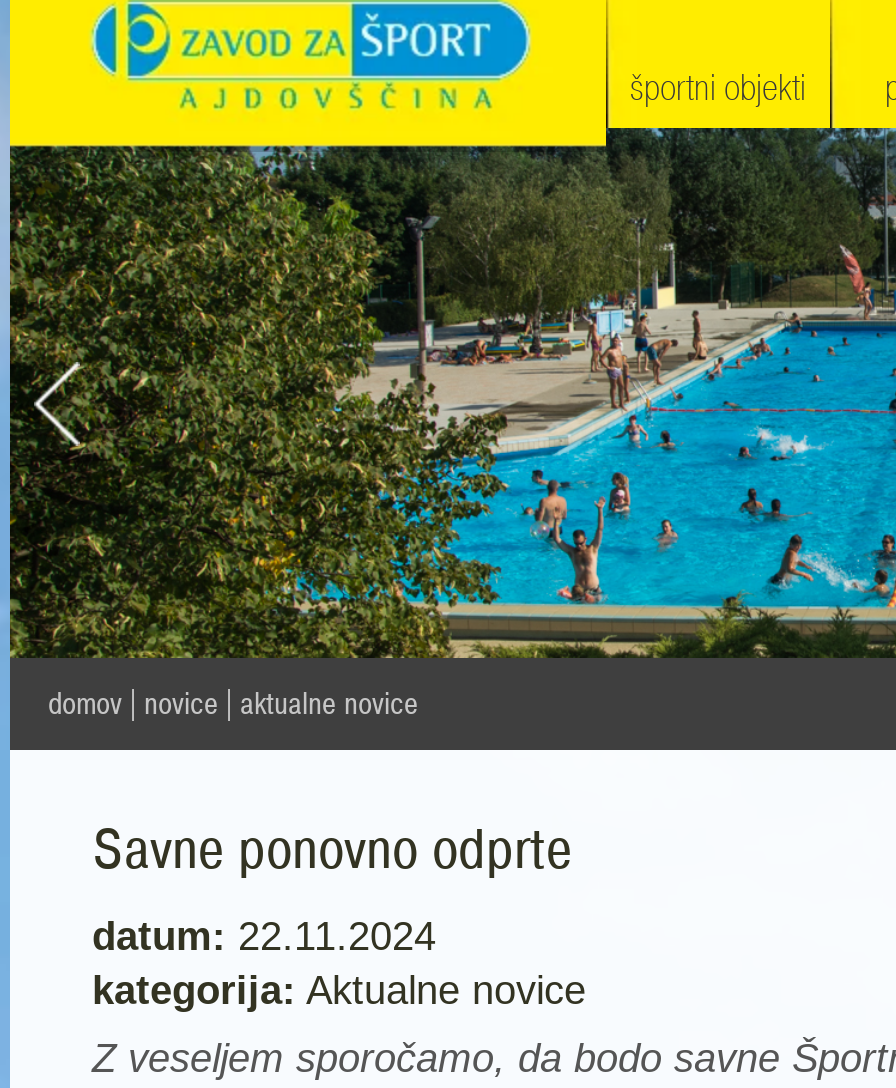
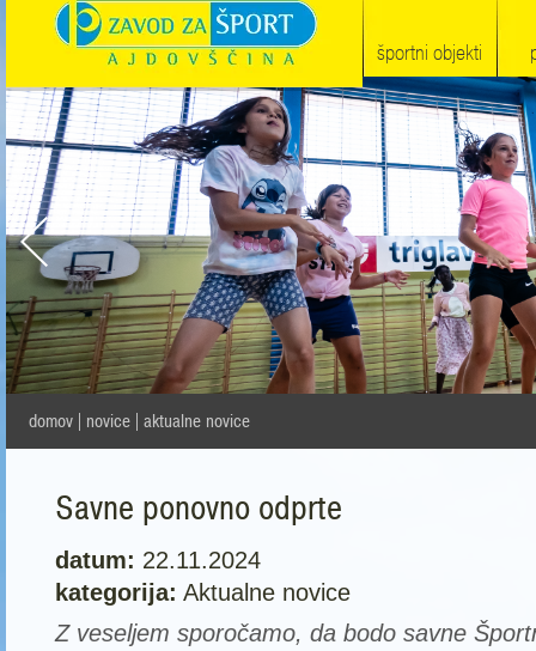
- [image]
+ [image]
